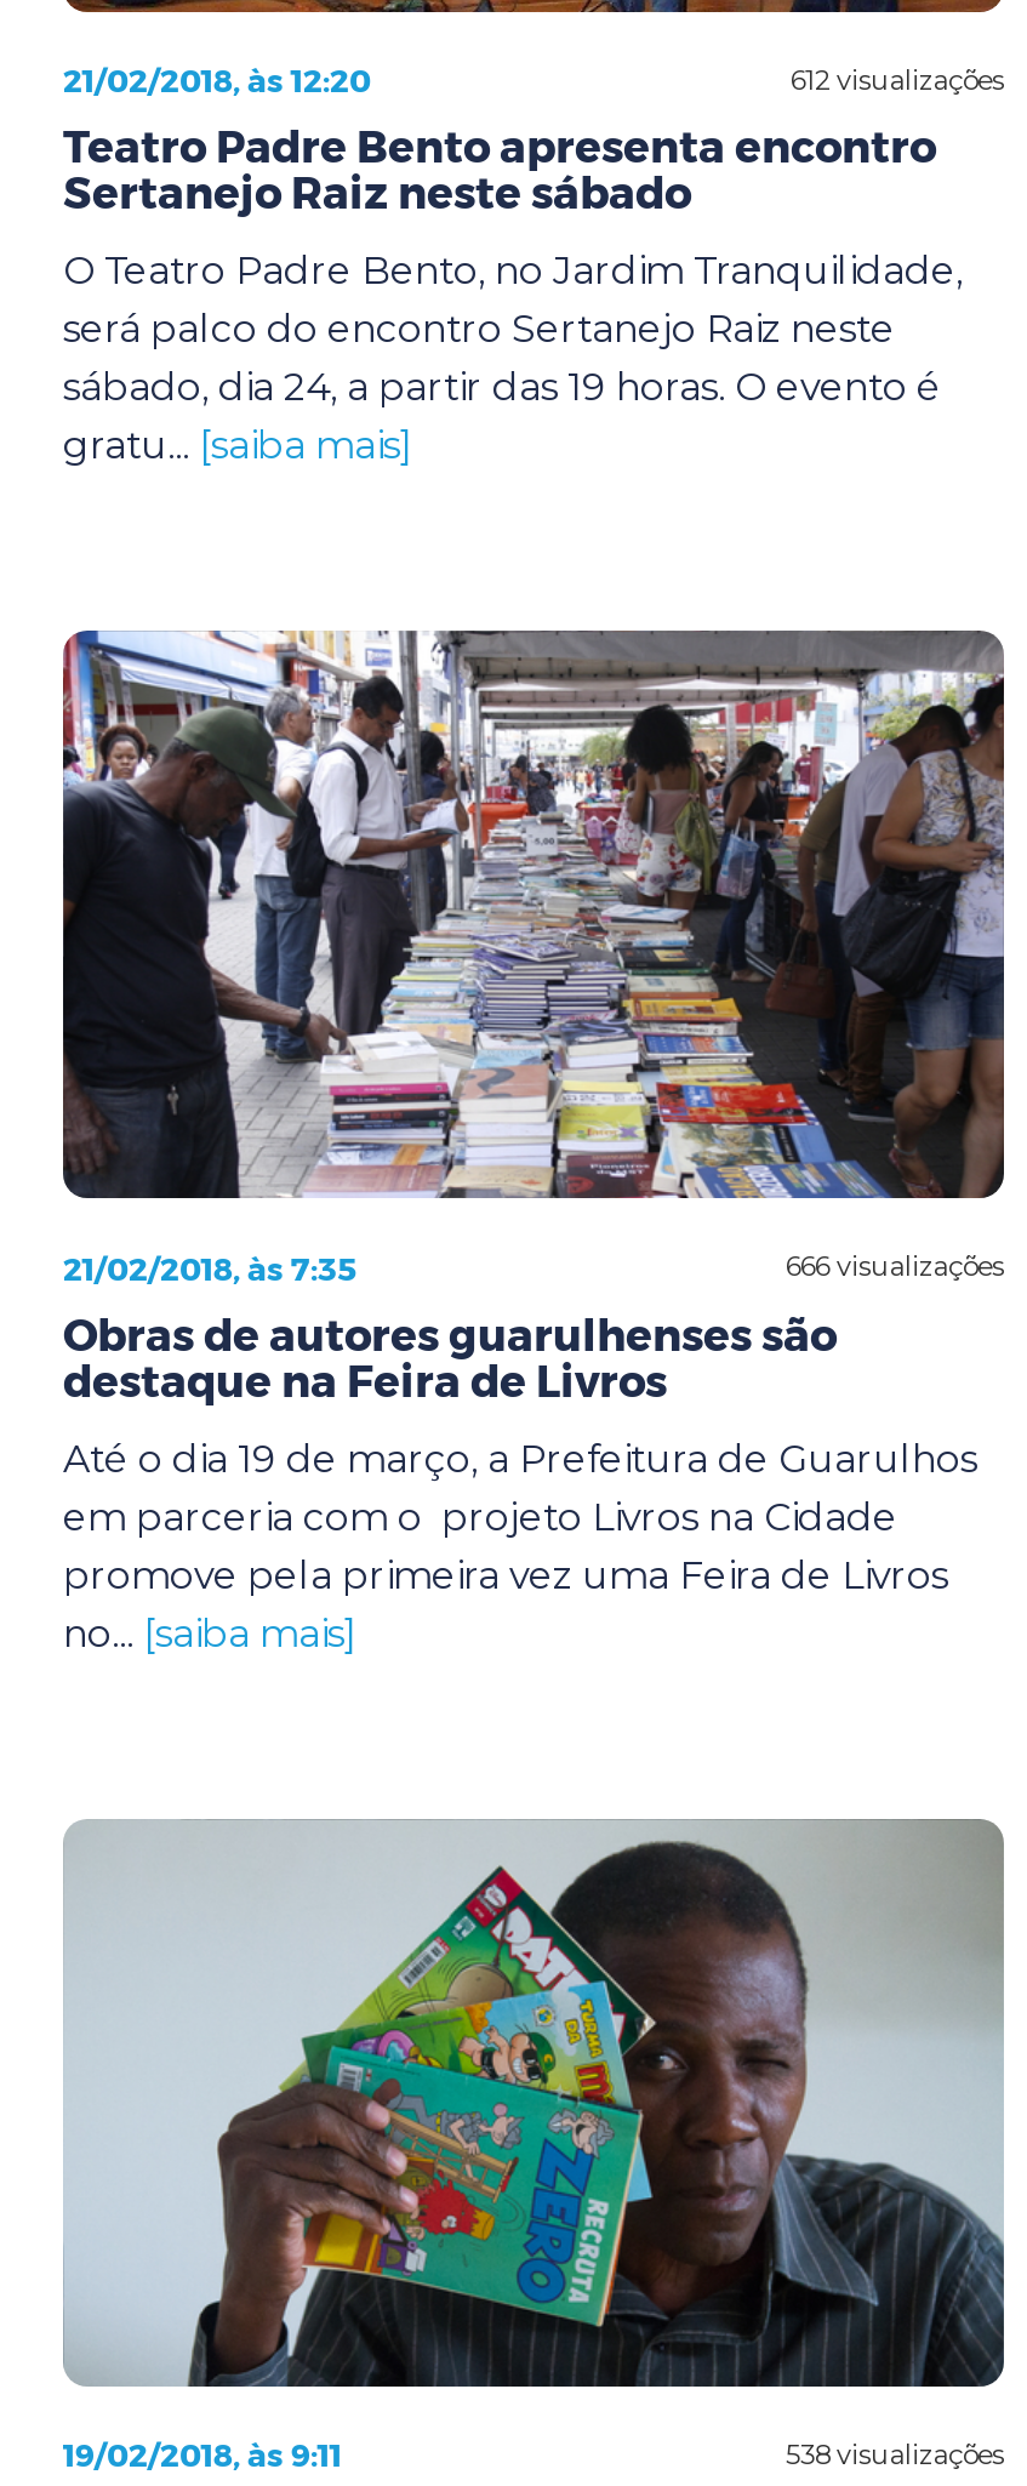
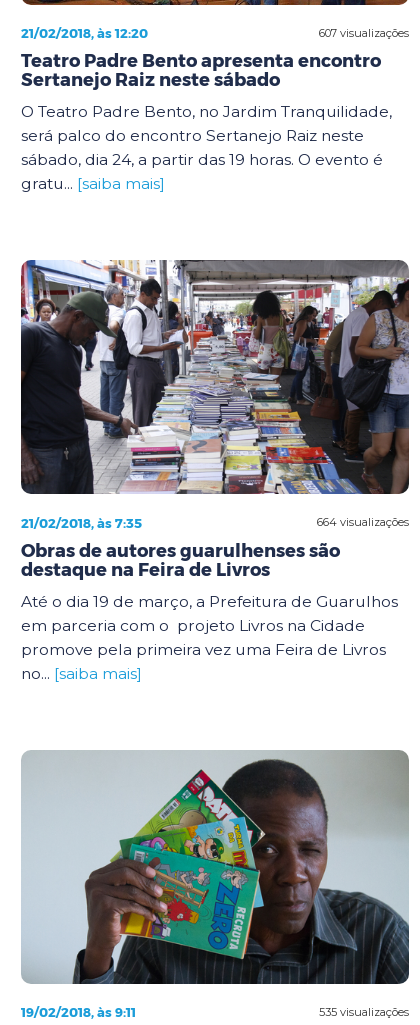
- 612 visualizações
+ 607 visualizações

- 666 visualizações
+ 664 visualizações

- 538 visualizações
+ 535 visualizações
